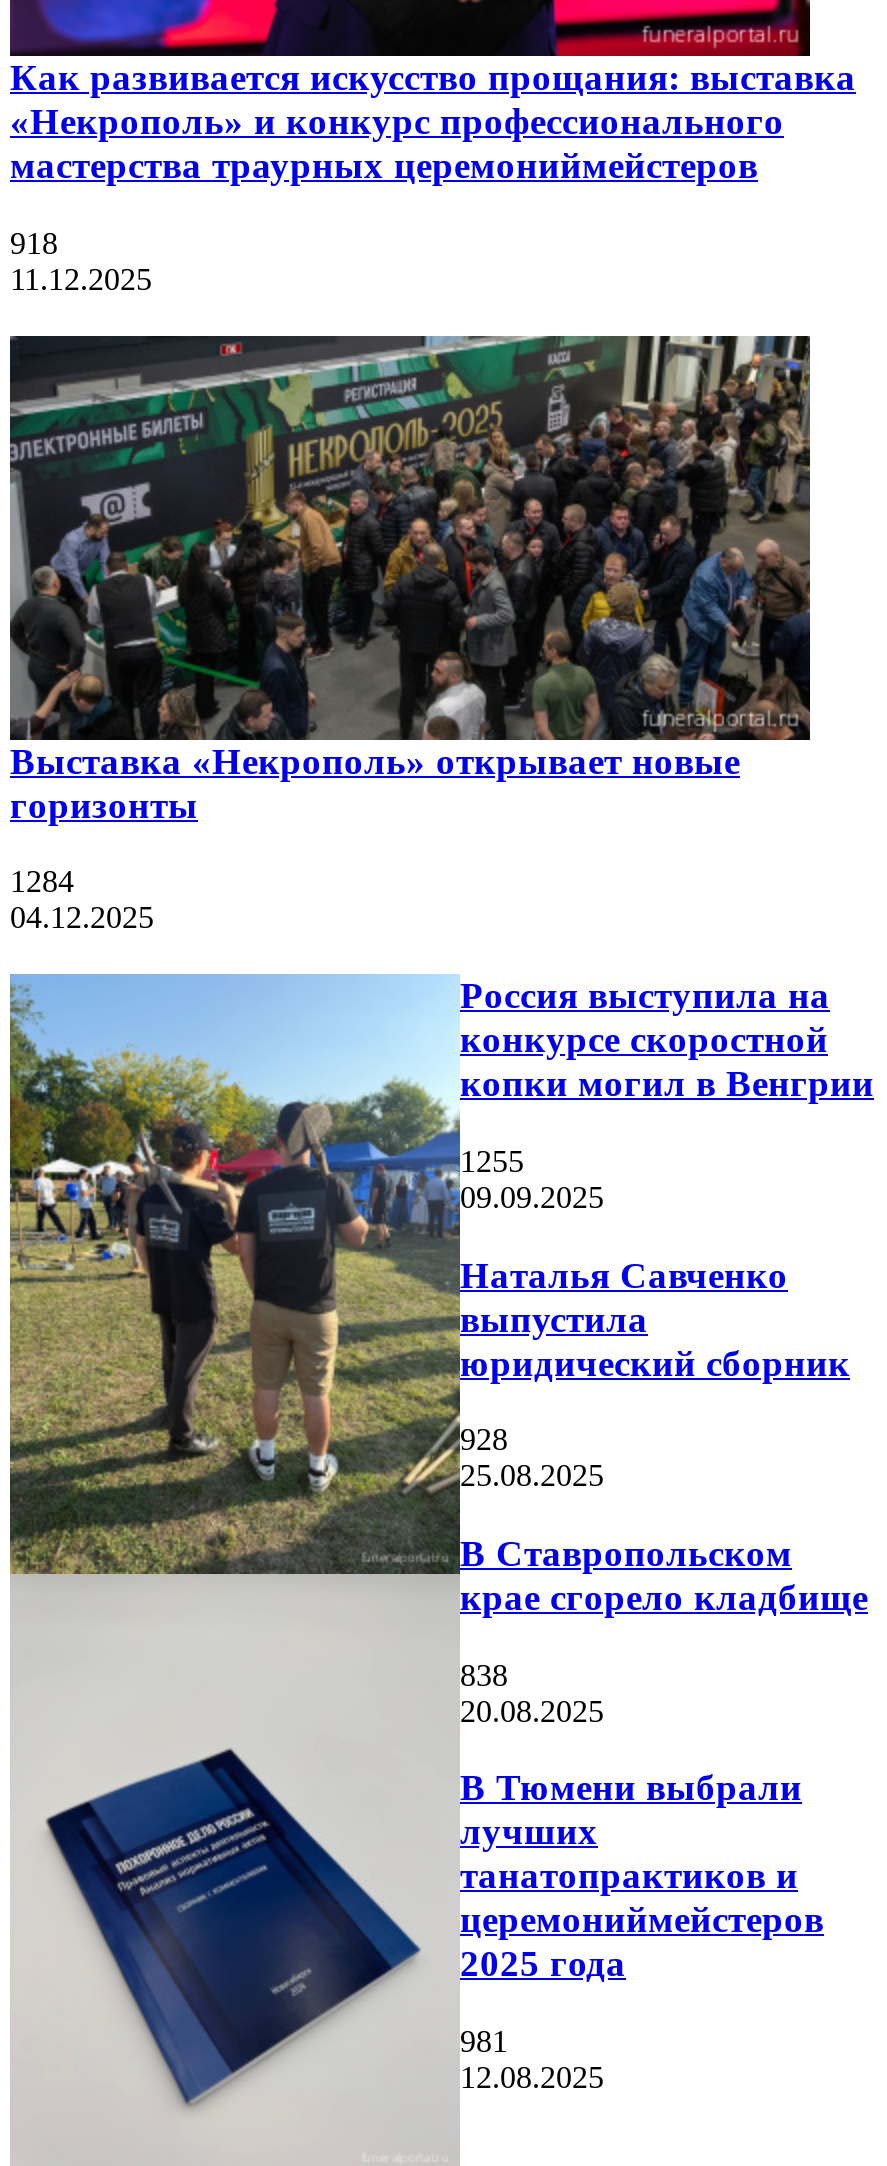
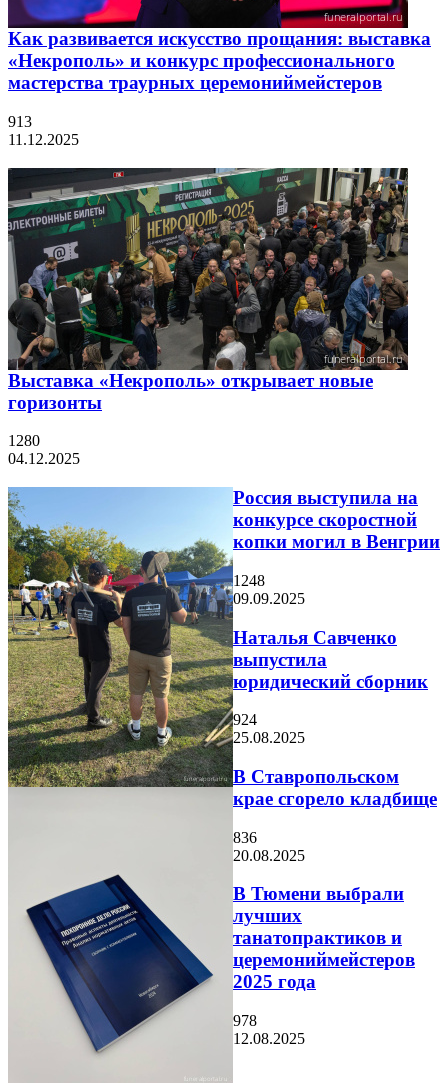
- 918
+ 913

- 1284
+ 1280

- 1255
+ 1248

- 928
+ 924

- 838
+ 836

- 981
+ 978
